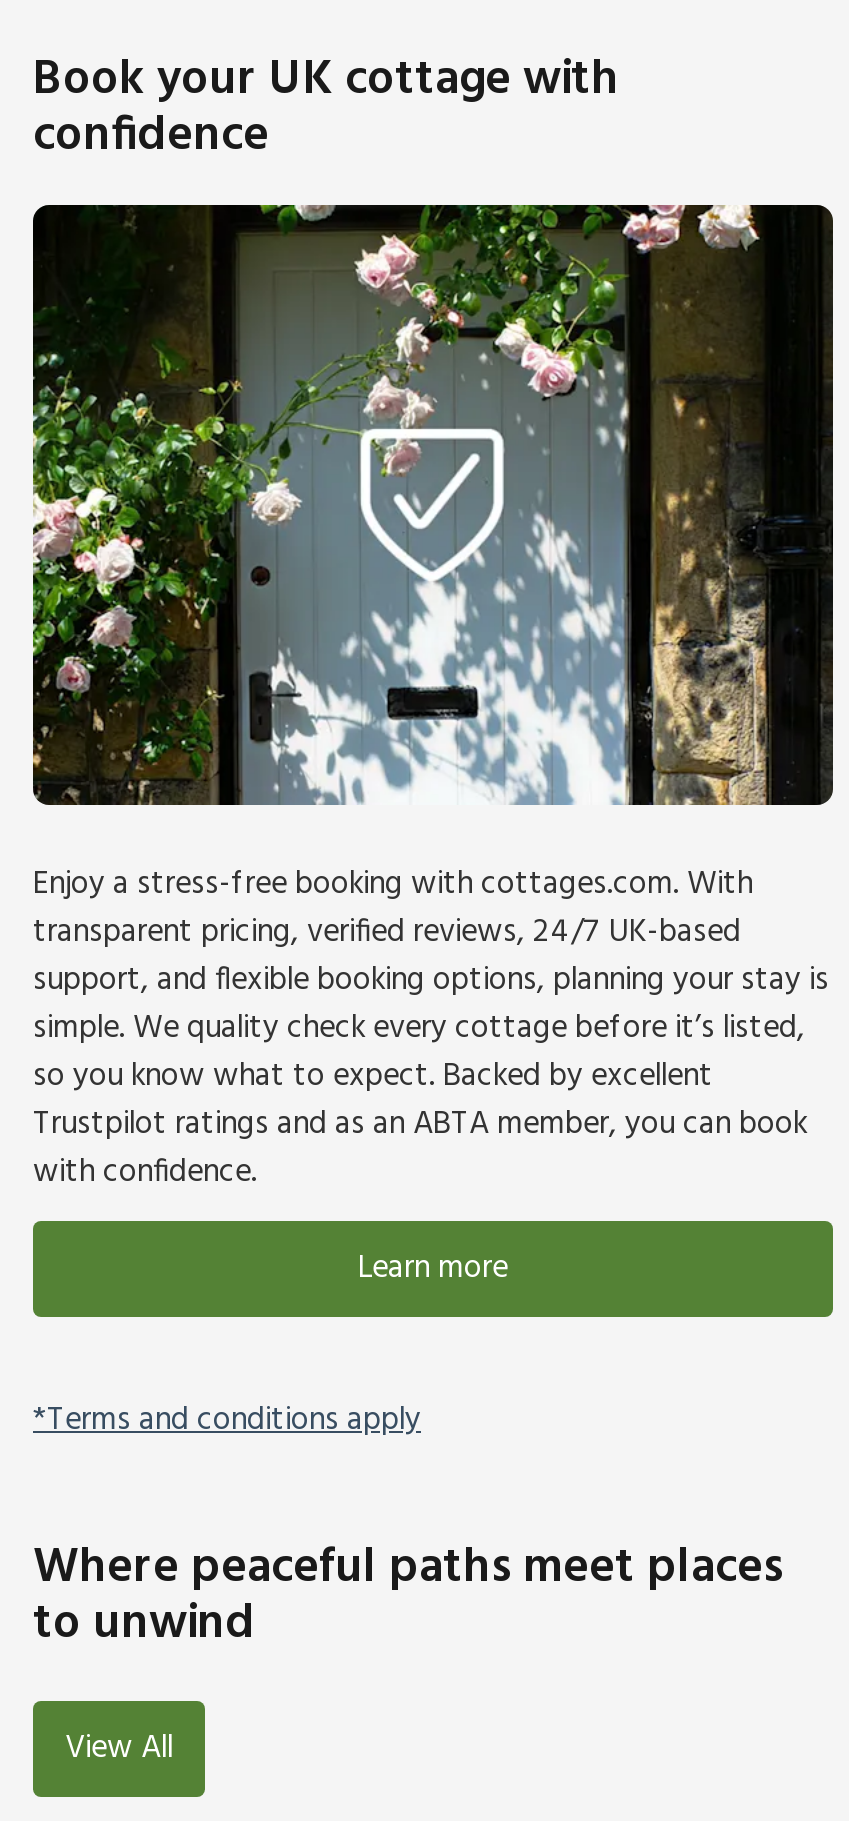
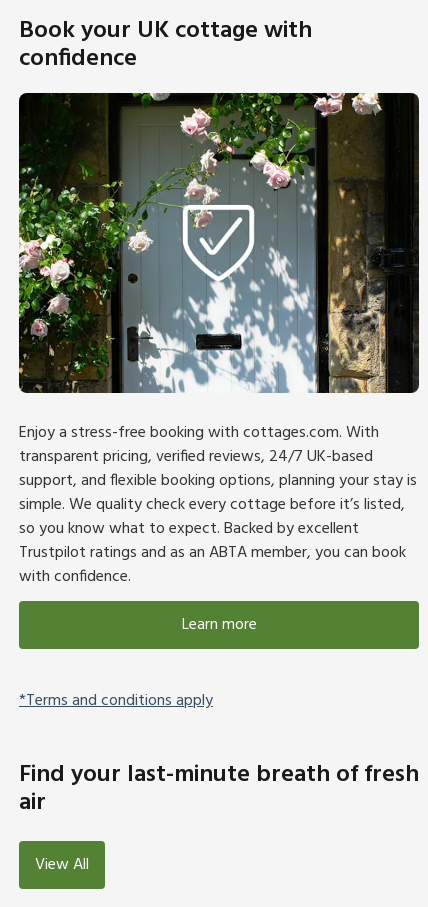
- Where peaceful paths meet places
- to unwind
+ Find your last-minute breath of fresh
+ air
